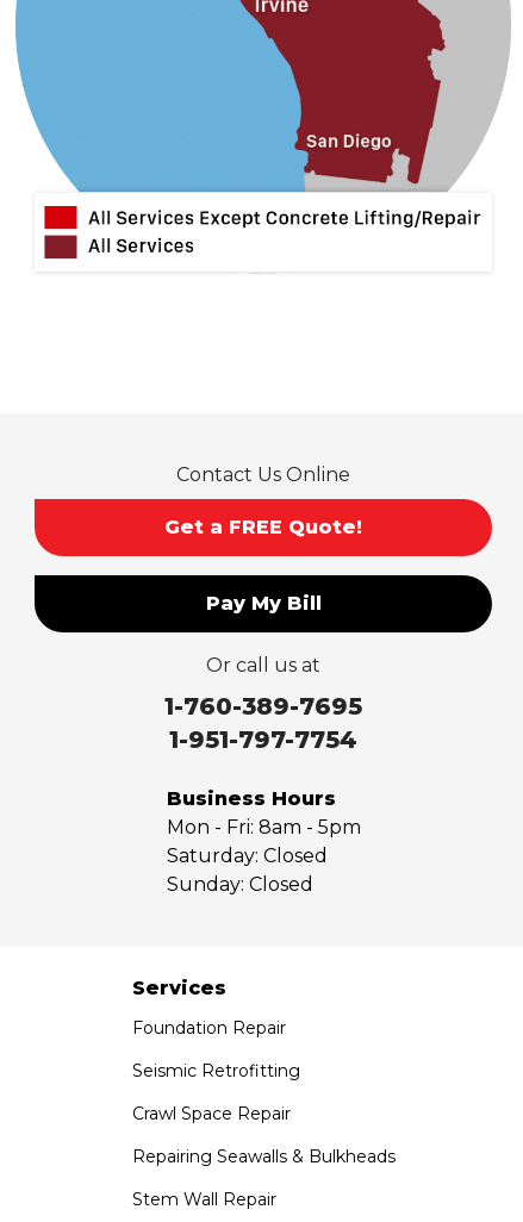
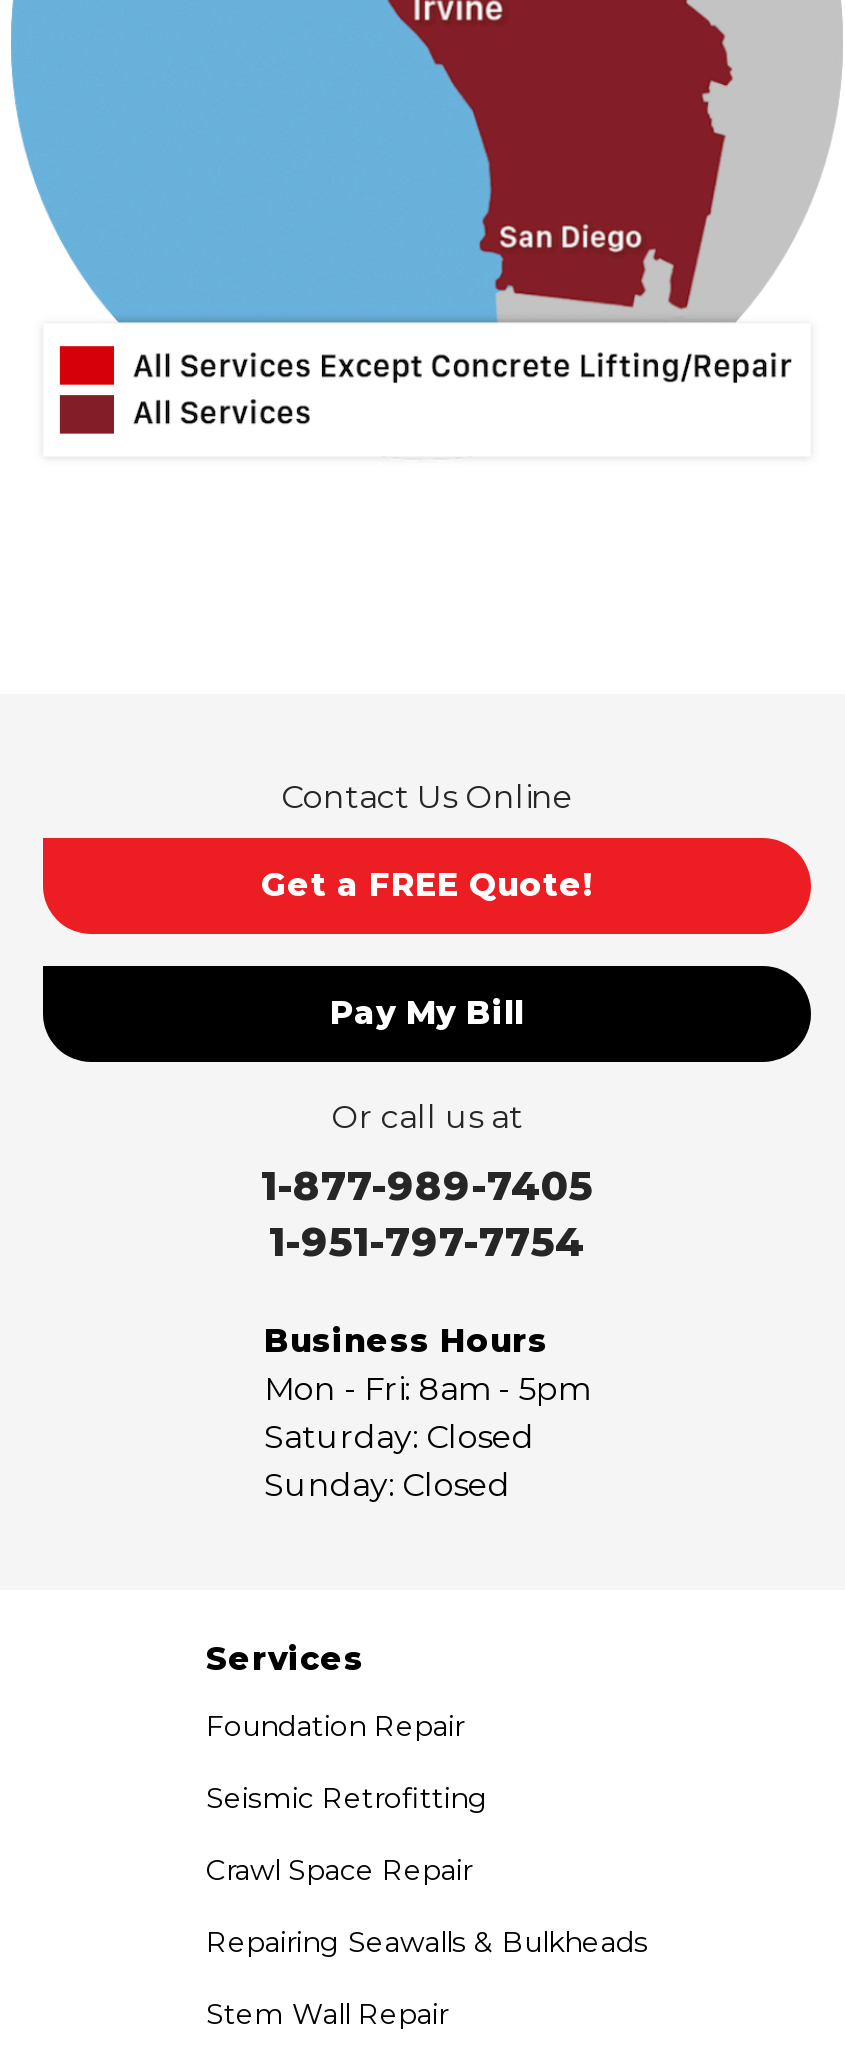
- 1-760-389-7695
+ 1-877-989-7405
